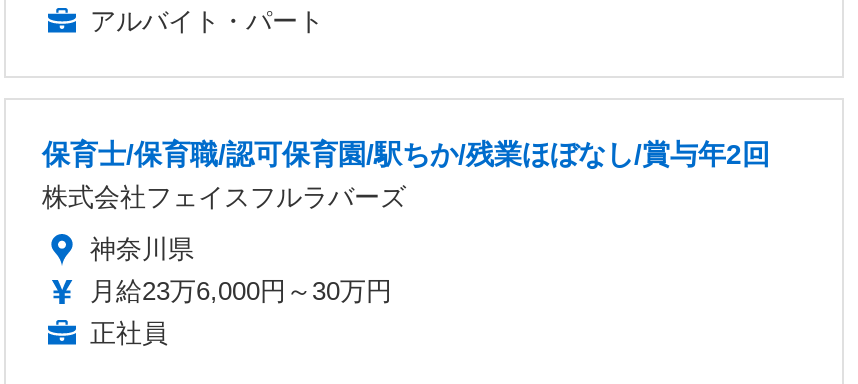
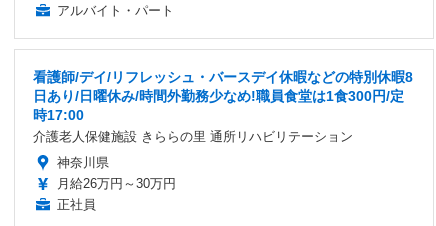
- 保育士/保育職/認可保育園/駅ちか/残業ほぼなし/賞与年2回
- 株式会社フェイスフルラバーズ
+ 看護師/デイ/リフレッシュ・バースデイ休暇などの特別休暇8
+ 日あり/日曜休み/時間外勤務少なめ!職員食堂は1食300円/定
+ 時17:00
+ 介護老人保健施設 きららの里 通所リハビリテーション

- 月給23万6,000円～30万円
+ 月給26万円～30万円
